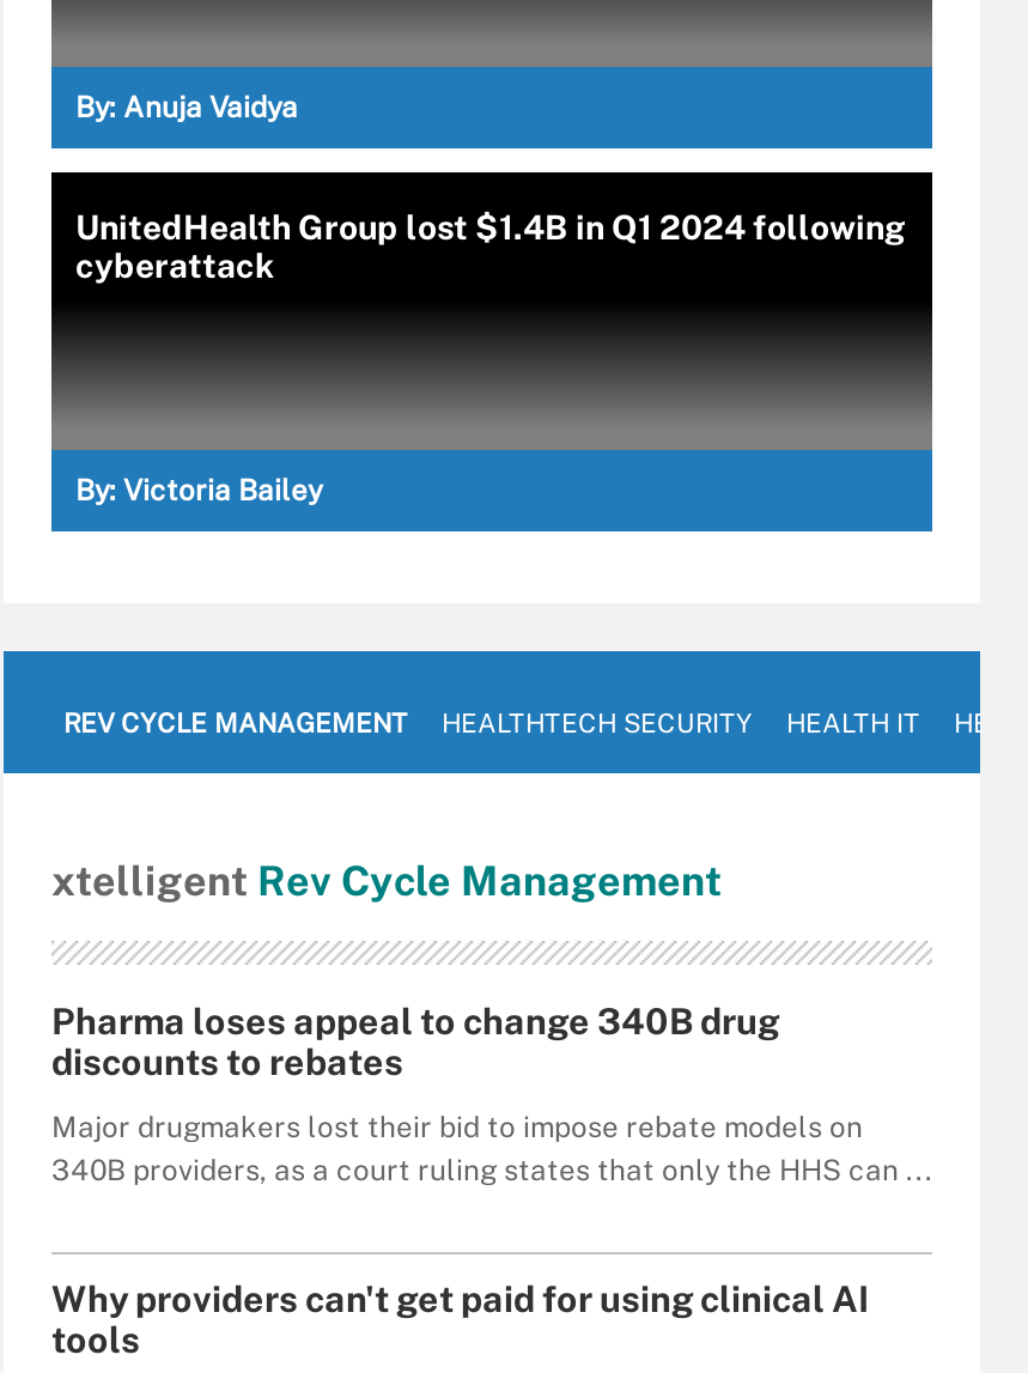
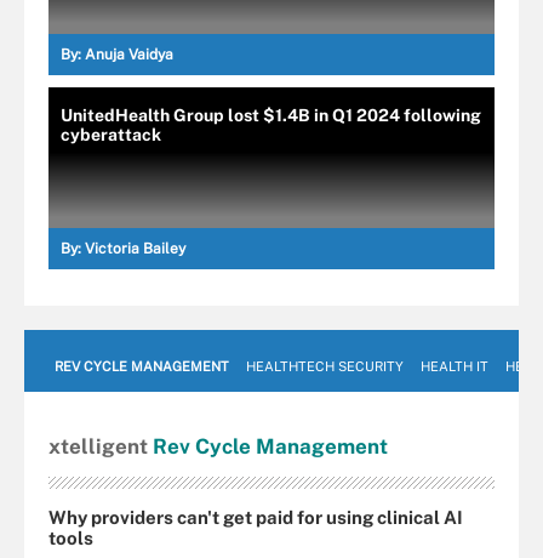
- Pharma loses appeal to change 340B drug
- discounts to rebates
- Major drugmakers lost their bid to impose rebate models on
- 340B providers, as a court ruling states that only the HHS can ...
